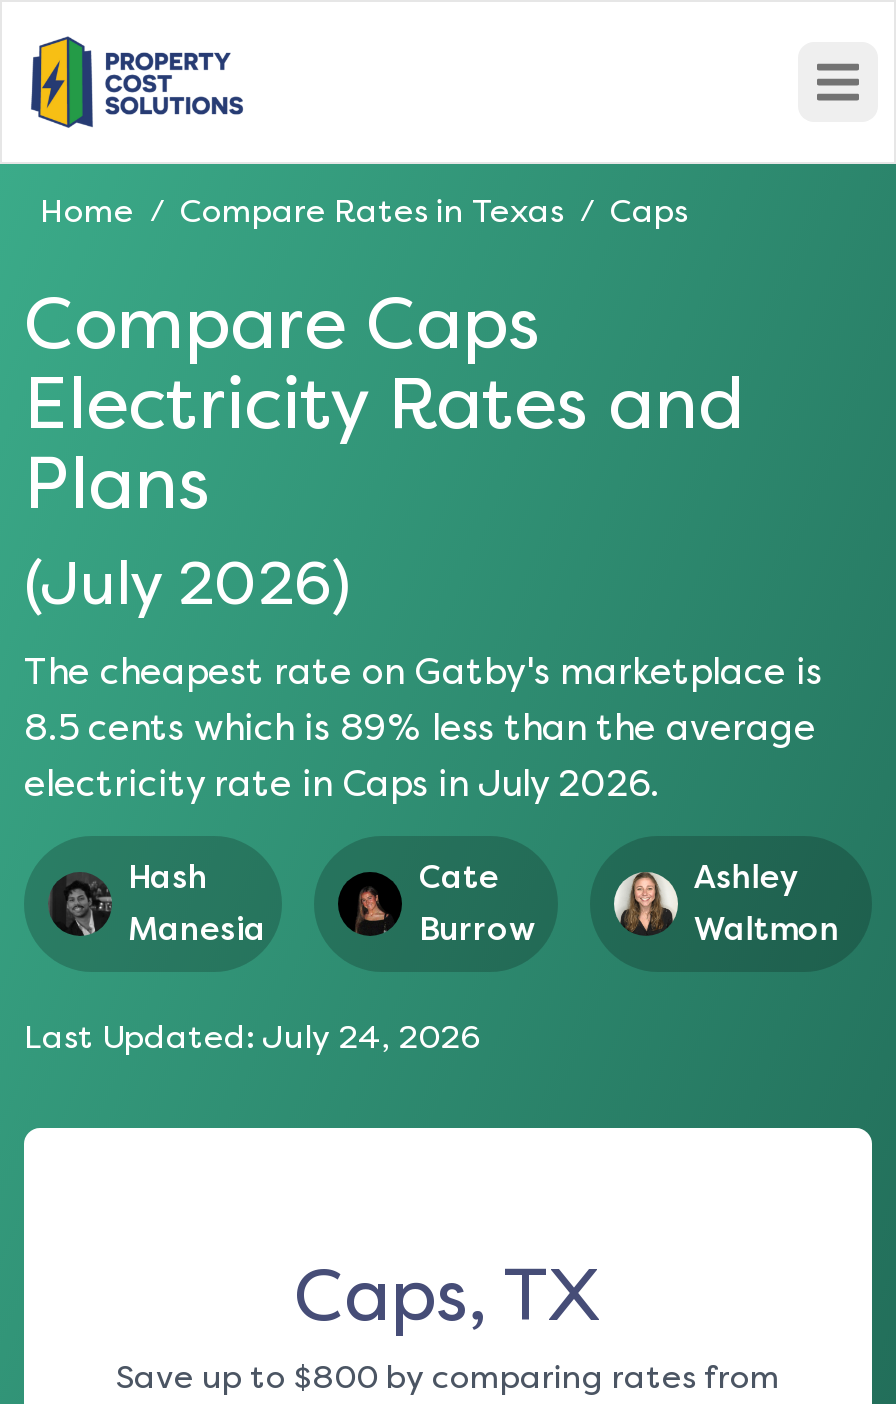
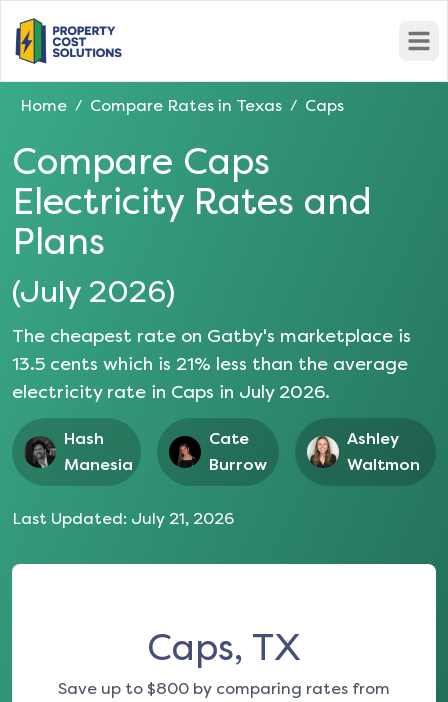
- 8.5 cents which is 89% less than the average
+ 13.5 cents which is 21% less than the average

- Last Updated: July 24, 2026
+ Last Updated: July 21, 2026
